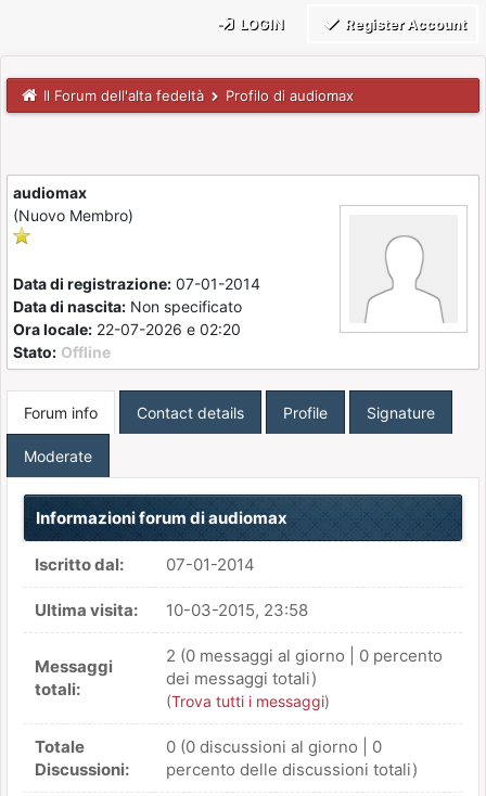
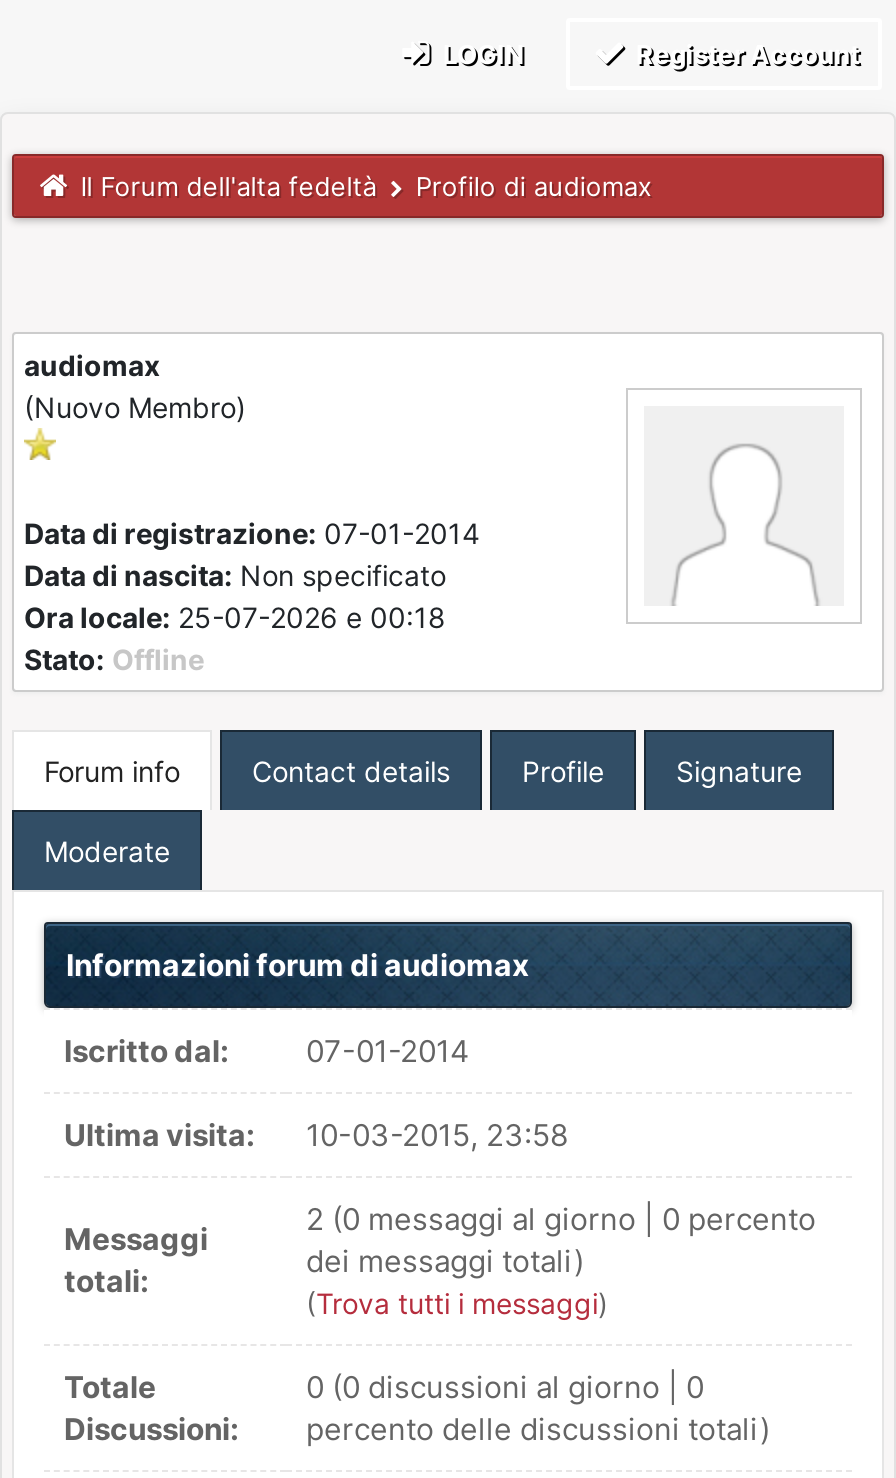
- Ora locale: 22-07-2026 e 02:20
+ Ora locale: 25-07-2026 e 00:18
